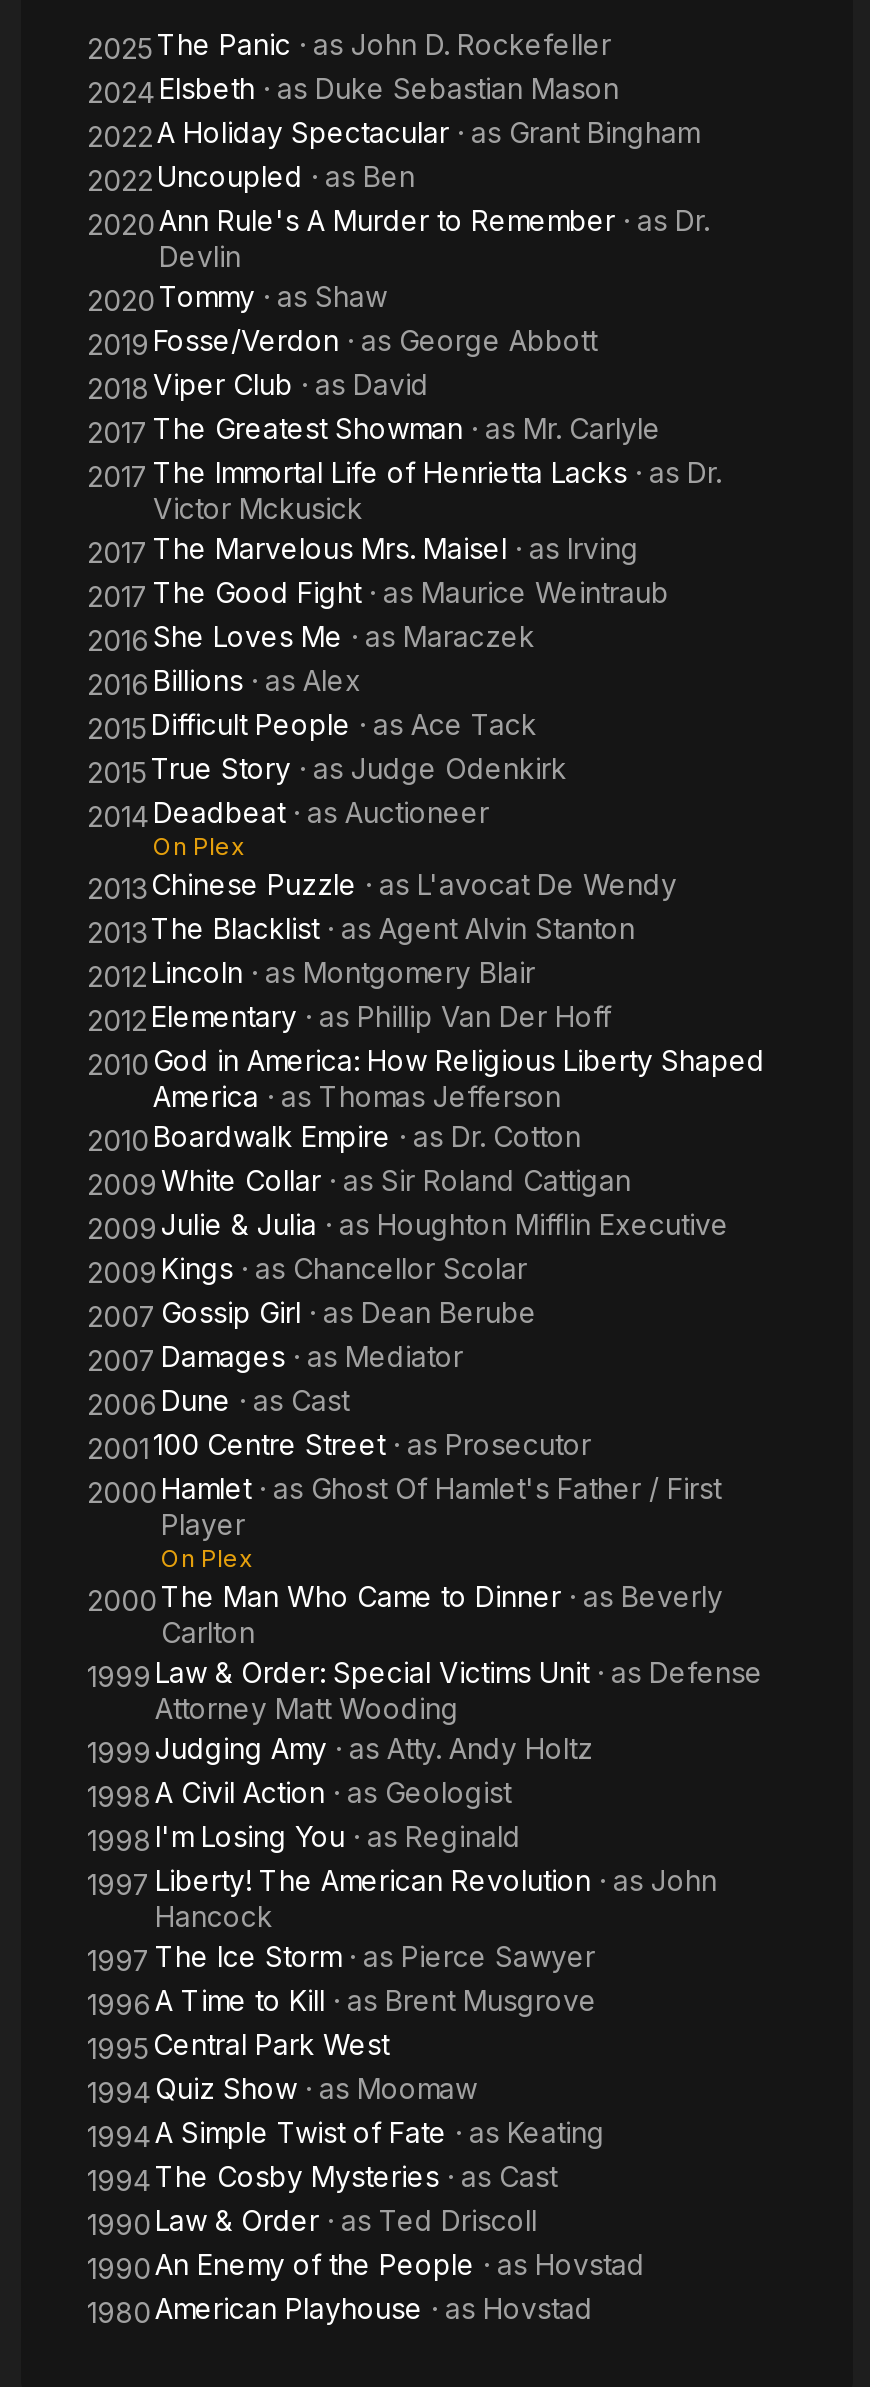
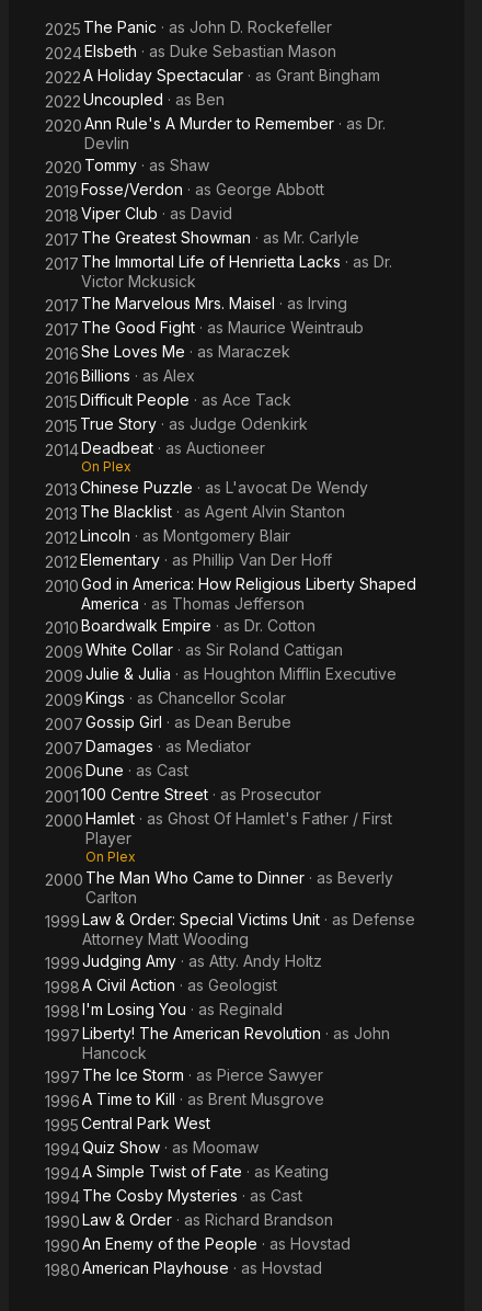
- 1990 Law & Order · as Ted Driscoll
+ 1990 Law & Order · as Richard Brandson
